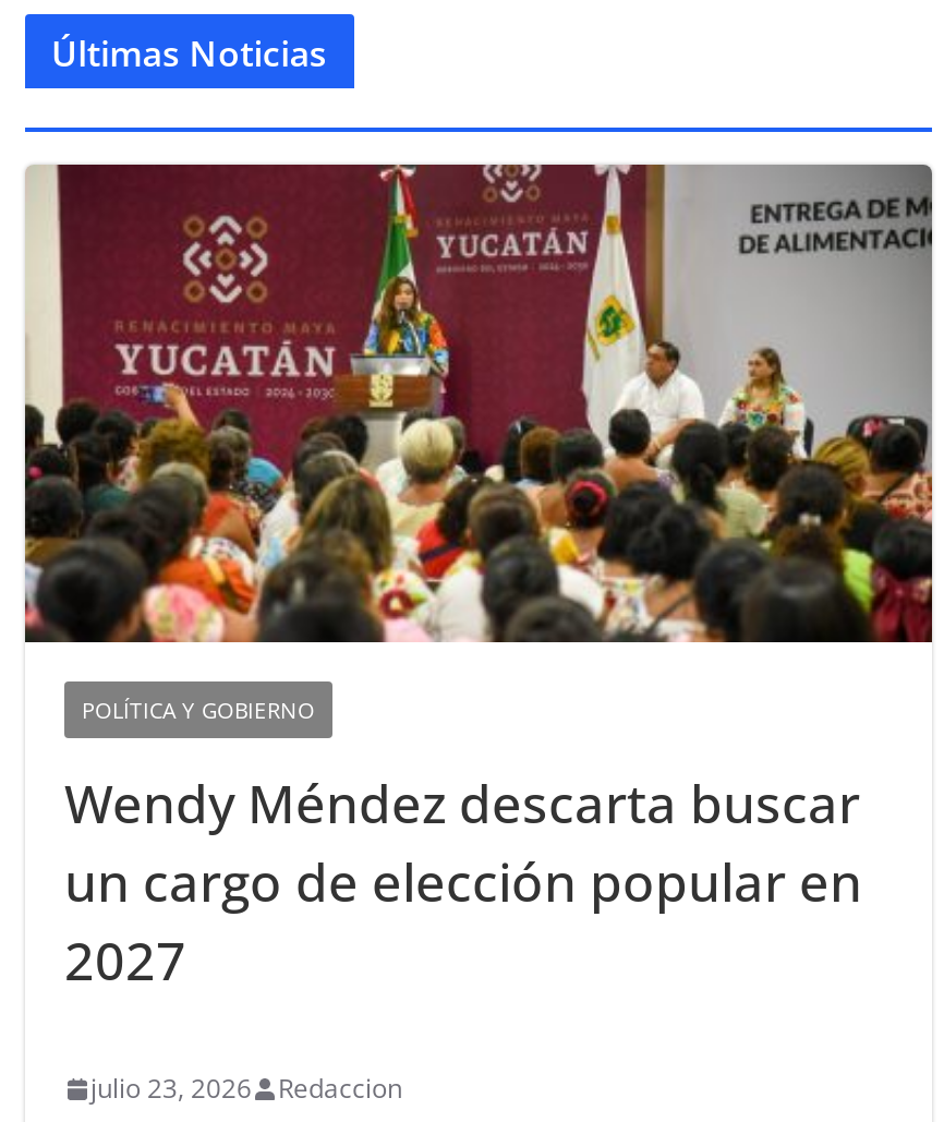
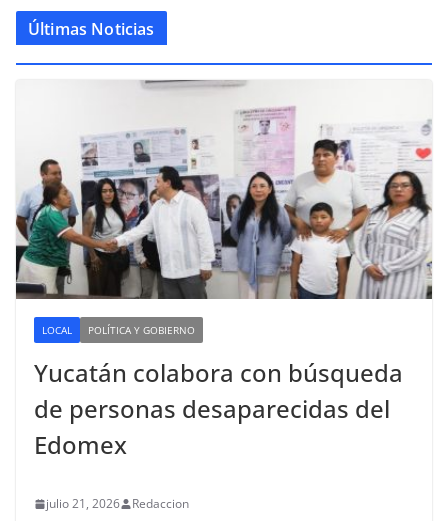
- [image]
+ [image]

+ LOCAL

- Wendy Méndez descarta buscar
- un cargo de elección popular en
- 2027
+ Yucatán colabora con búsqueda
+ de personas desaparecidas del
+ Edomex

- julio 23, 2026 Redaccion
+ julio 21, 2026 Redaccion
